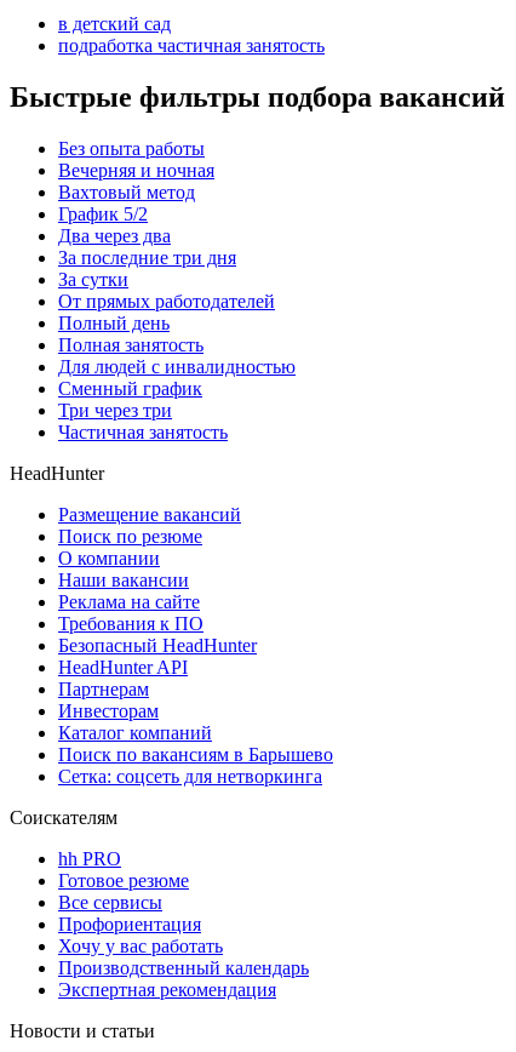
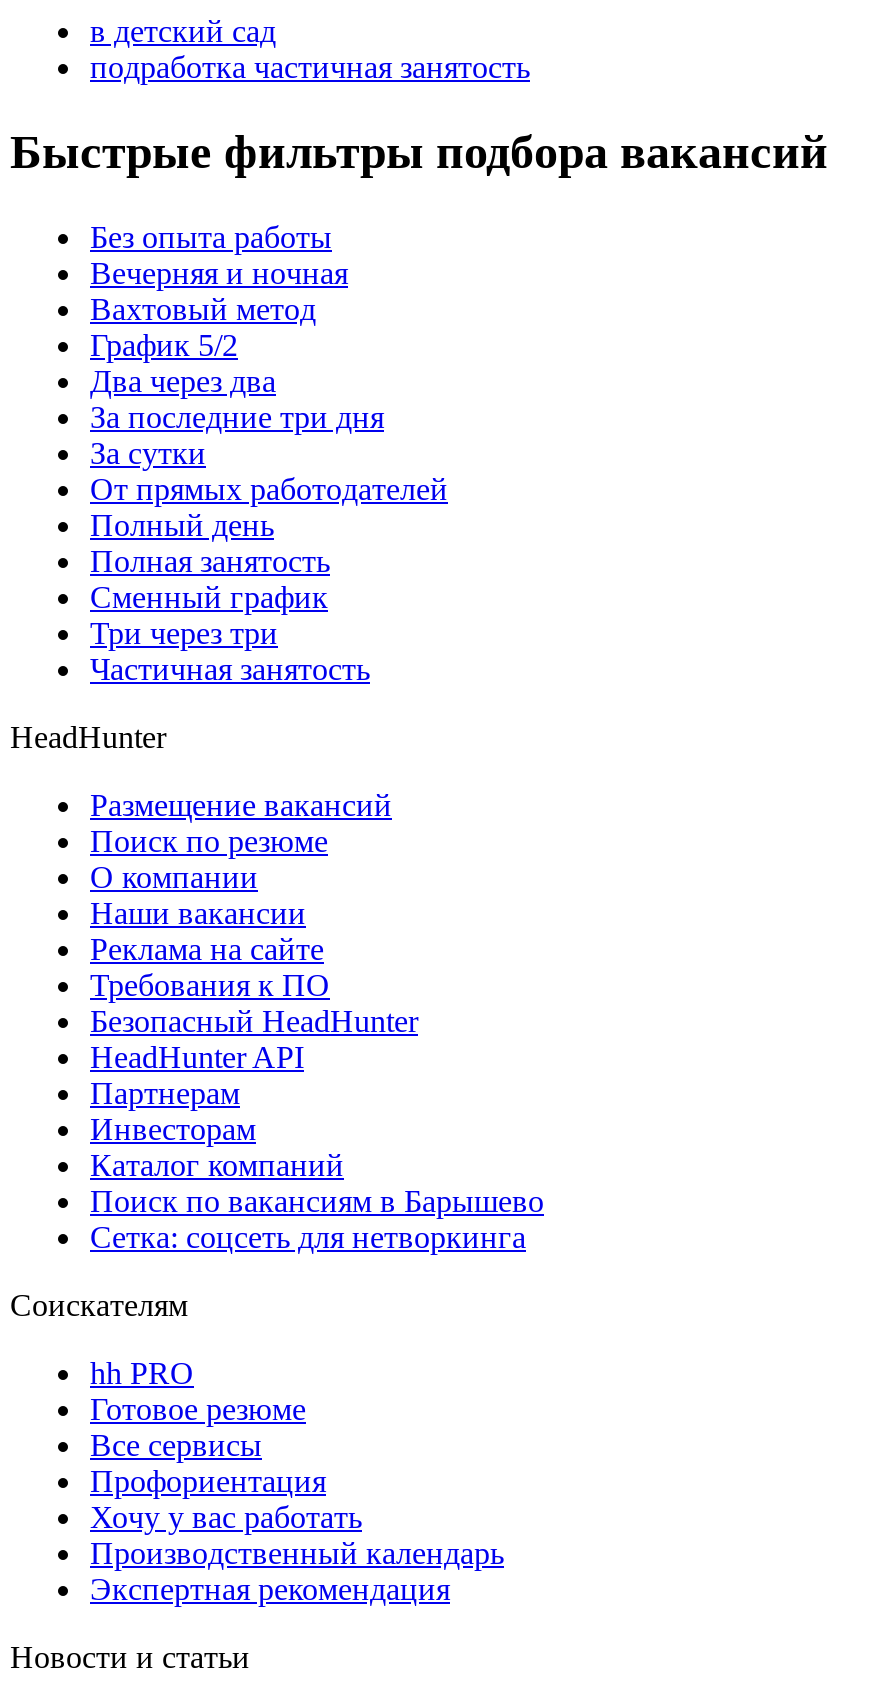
- Для людей с инвалидностью
